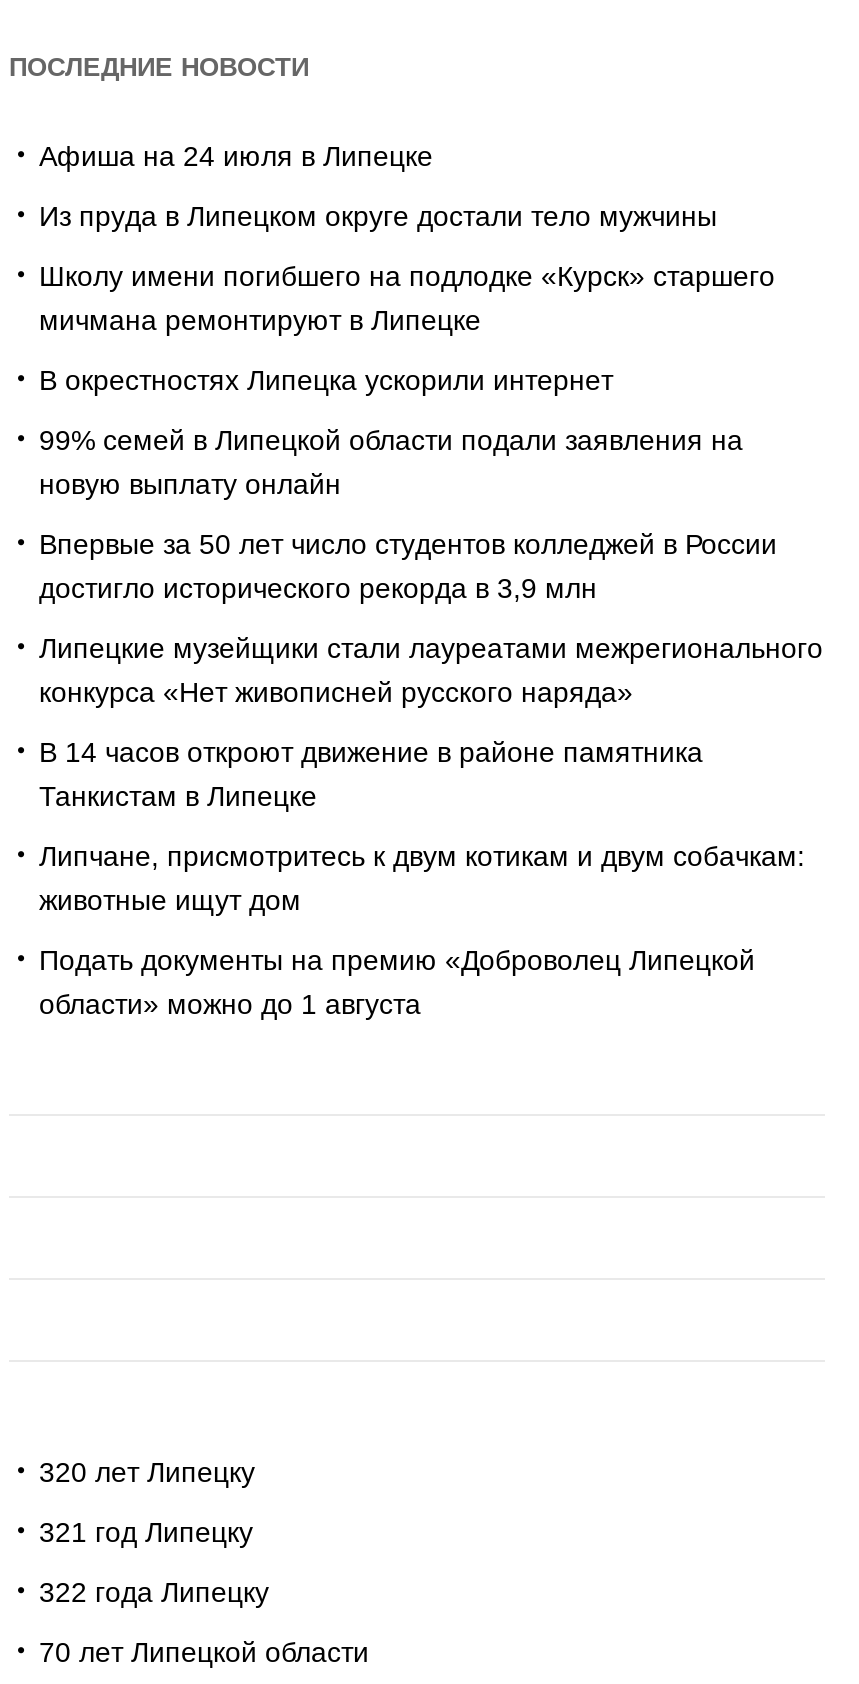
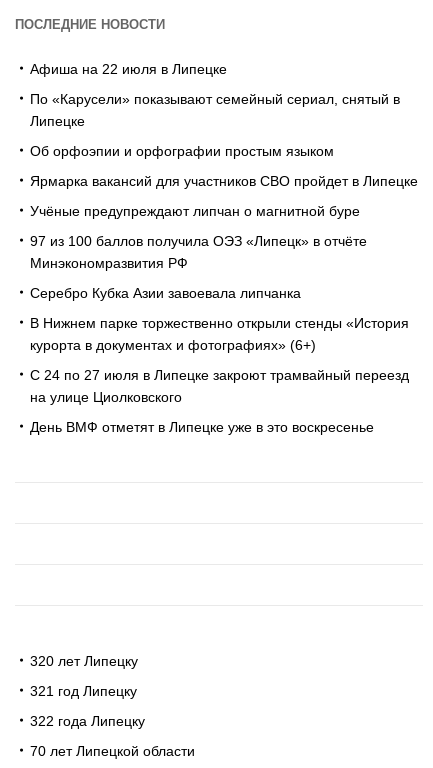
- Афиша на 24 июля в Липецке
+ Афиша на 22 июля в Липецке

- Из пруда в Липецком округе достали тело мужчины
+ По «Карусели» показывают семейный сериал, снятый в
+ Липецке

- Школу имени погибшего на подлодке «Курск» старшего
- мичмана ремонтируют в Липецке
+ Об орфоэпии и орфографии простым языком

- В окрестностях Липецка ускорили интернет
+ Ярмарка вакансий для участников СВО пройдет в Липецке

- 99% семей в Липецкой области подали заявления на
- новую выплату онлайн
+ Учёные предупреждают липчан о магнитной буре

- Впервые за 50 лет число студентов колледжей в России
- достигло исторического рекорда в 3,9 млн
+ 97 из 100 баллов получила ОЭЗ «Липецк» в отчёте
+ Минэкономразвития РФ

- Липецкие музейщики стали лауреатами межрегионального
- конкурса «Нет живописней русского наряда»
+ Серебро Кубка Азии завоевала липчанка

- В 14 часов откроют движение в районе памятника
- Танкистам в Липецке
+ В Нижнем парке торжественно открыли стенды «История
+ курорта в документах и фотографиях» (6+)

- Липчане, присмотритесь к двум котикам и двум собачкам:
- животные ищут дом
+ С 24 по 27 июля в Липецке закроют трамвайный переезд
+ на улице Циолковского

- Подать документы на премию «Доброволец Липецкой
- области» можно до 1 августа
+ День ВМФ отметят в Липецке уже в это воскресенье
